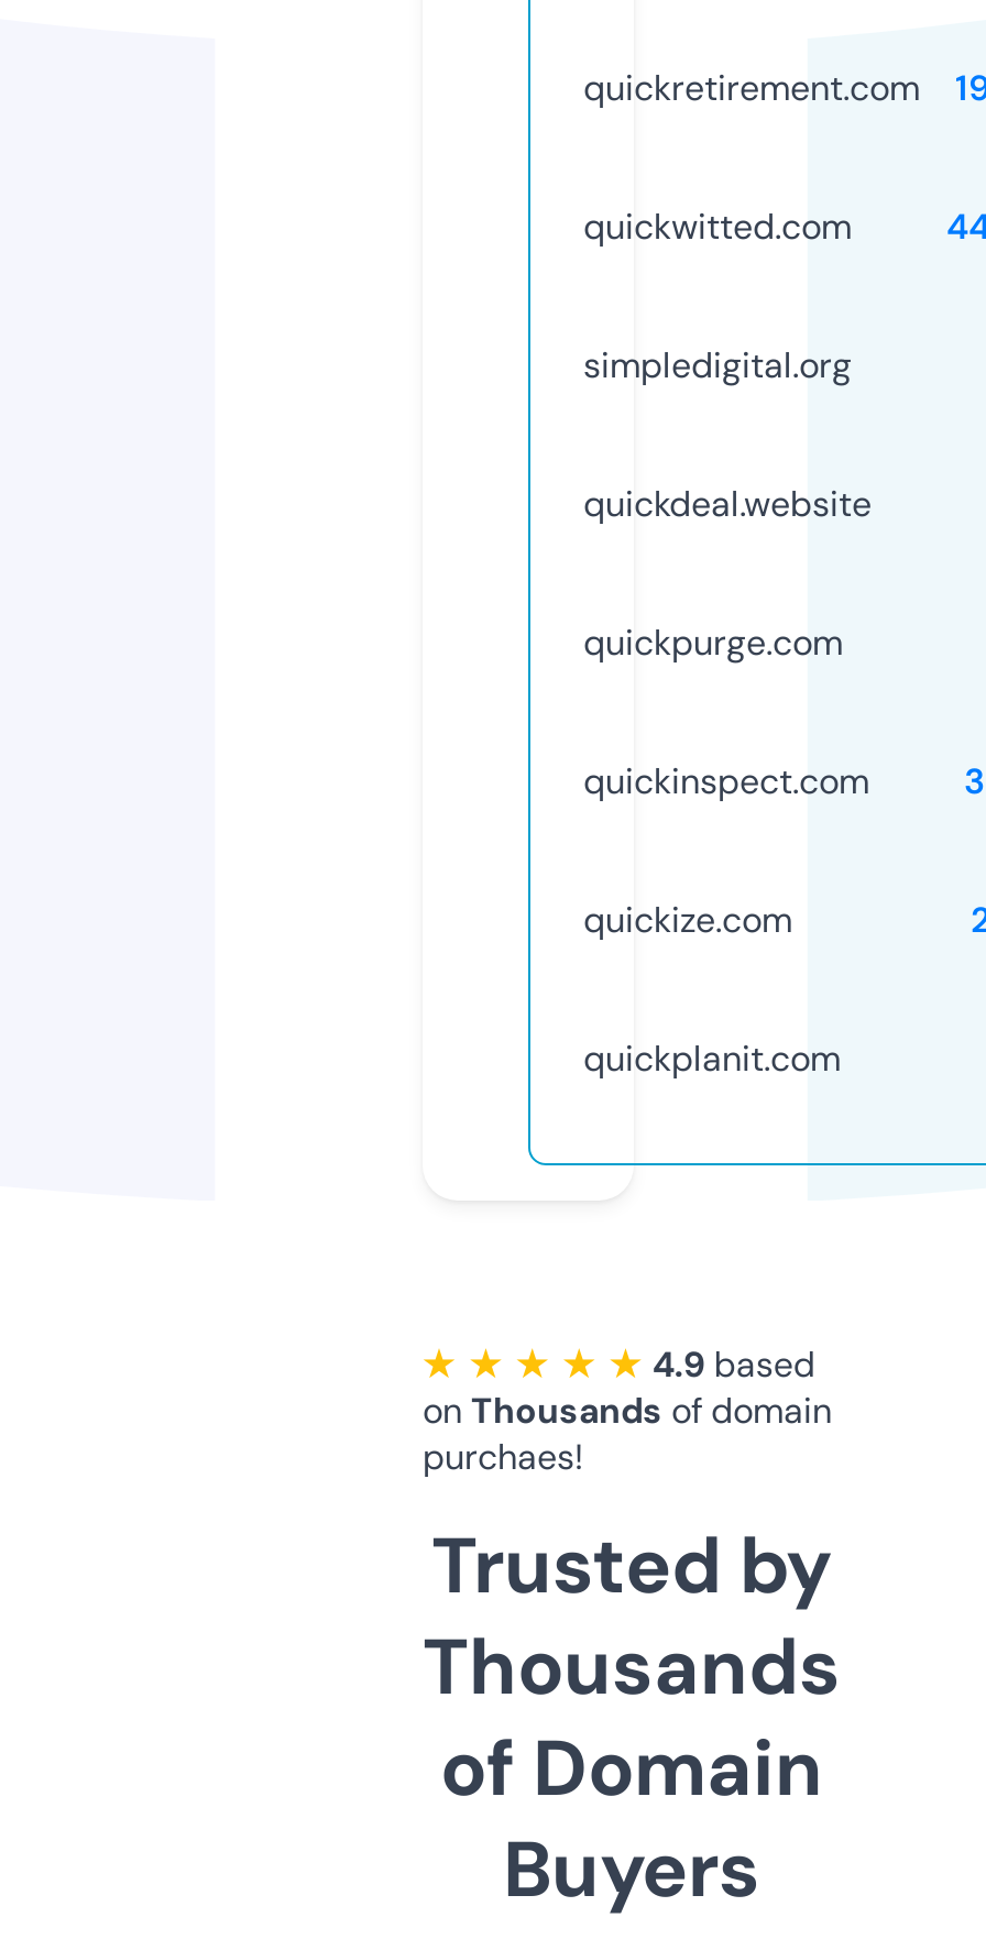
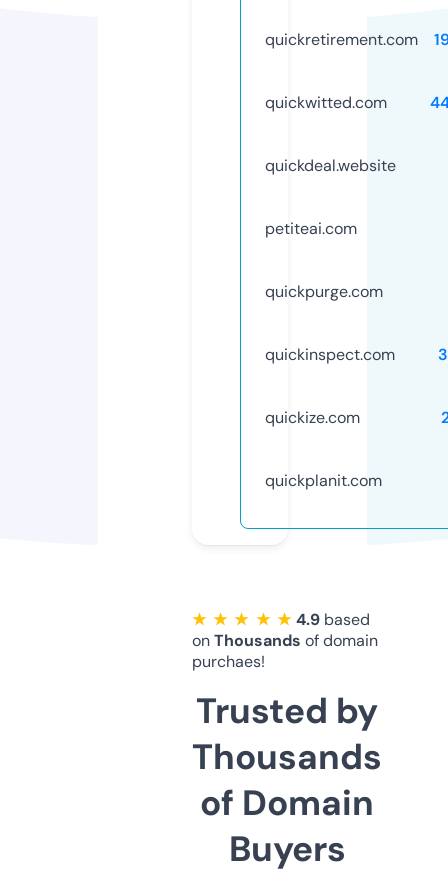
- simpledigital.org

moved up: quickdeal.website

+ petiteai.com
